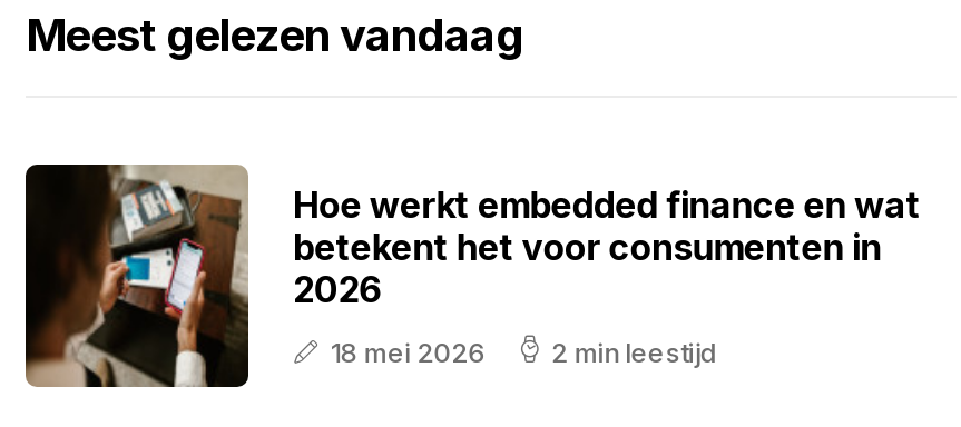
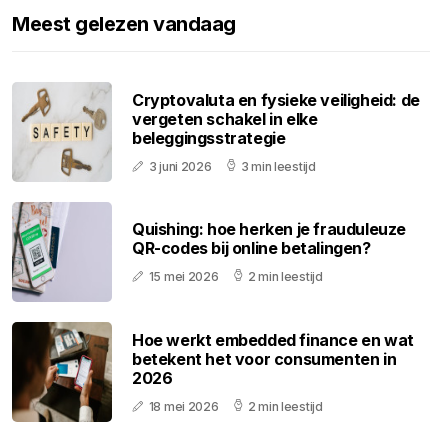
+ [image]

+ [image]
+ Cryptovaluta en fysieke veiligheid: de
+ vergeten schakel in elke
+ beleggingsstrategie
+ 3 juni 2026
+ 3 min leestijd
+ Quishing: hoe herken je frauduleuze
+ QR-codes bij online betalingen?
+ 15 mei 2026
+ 2 min leestijd
